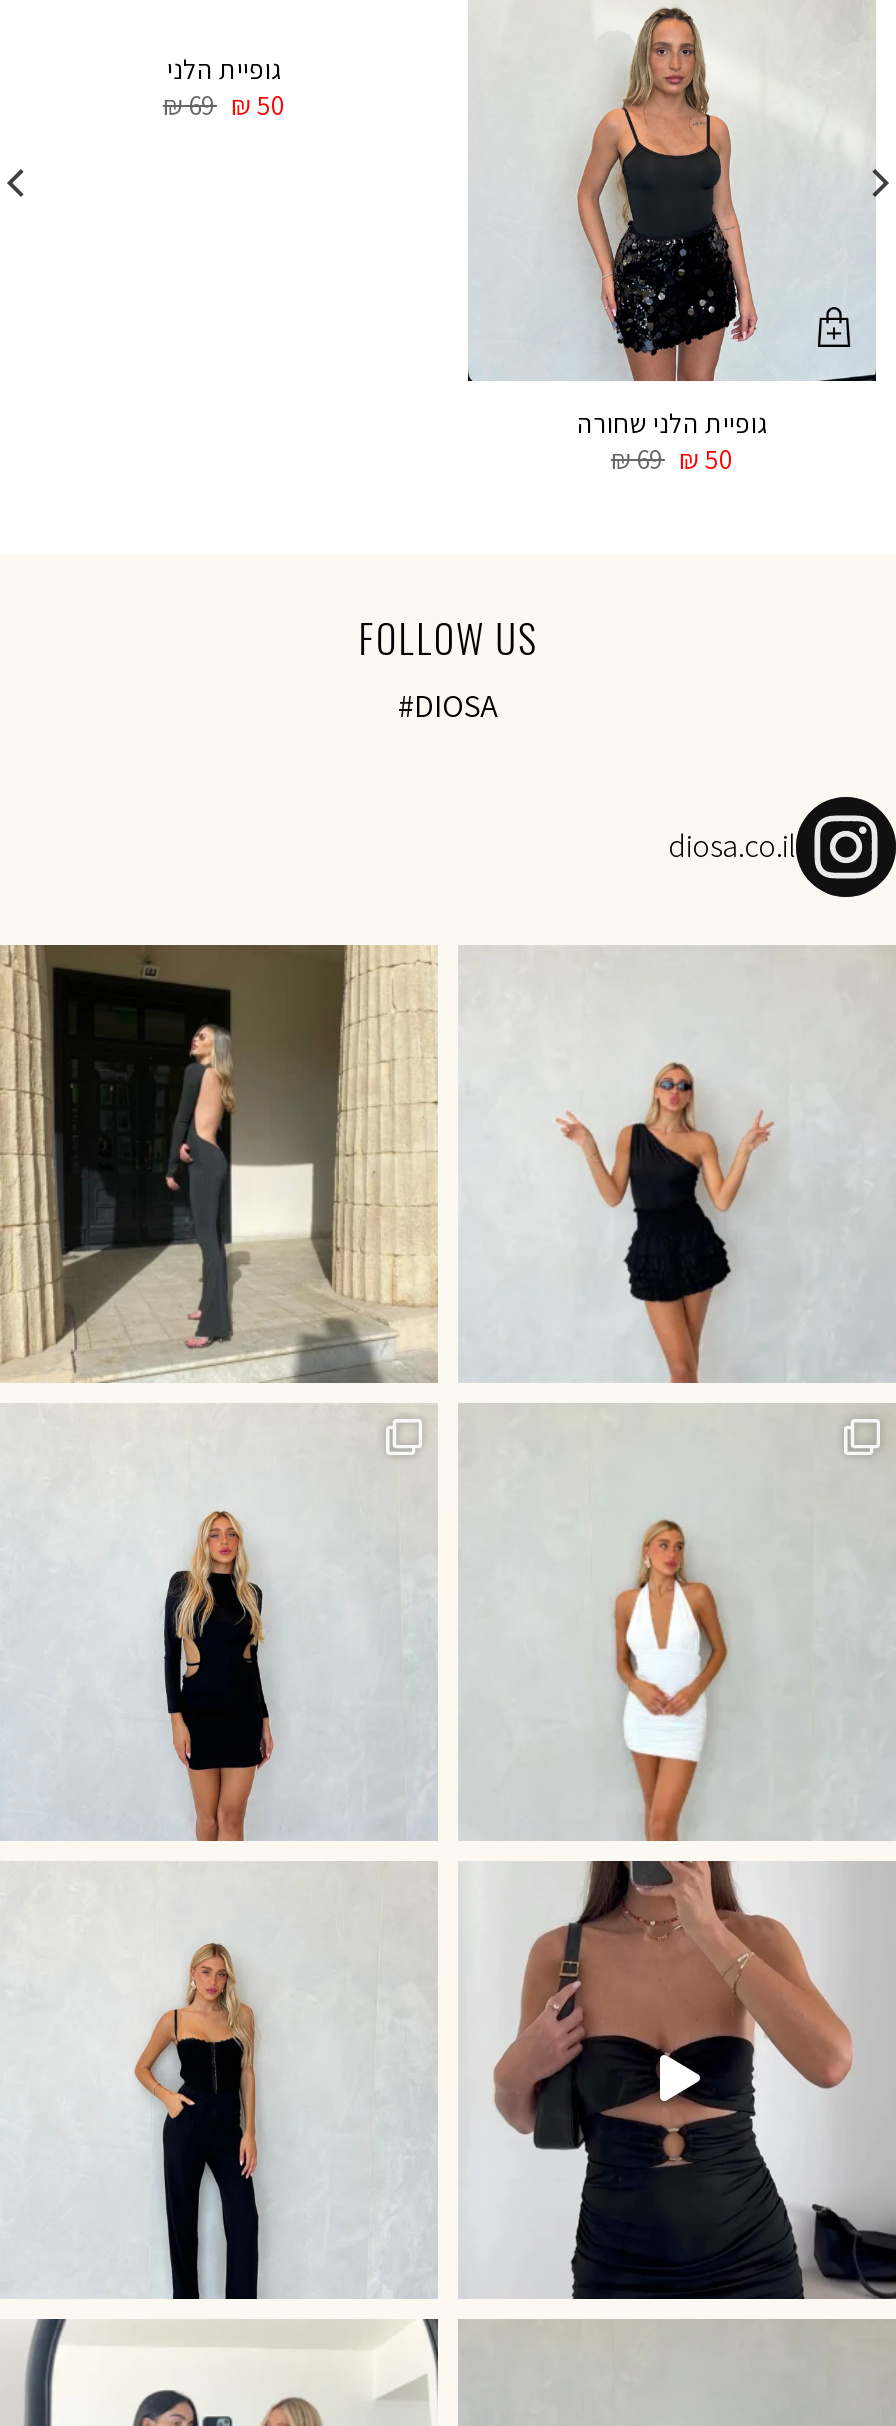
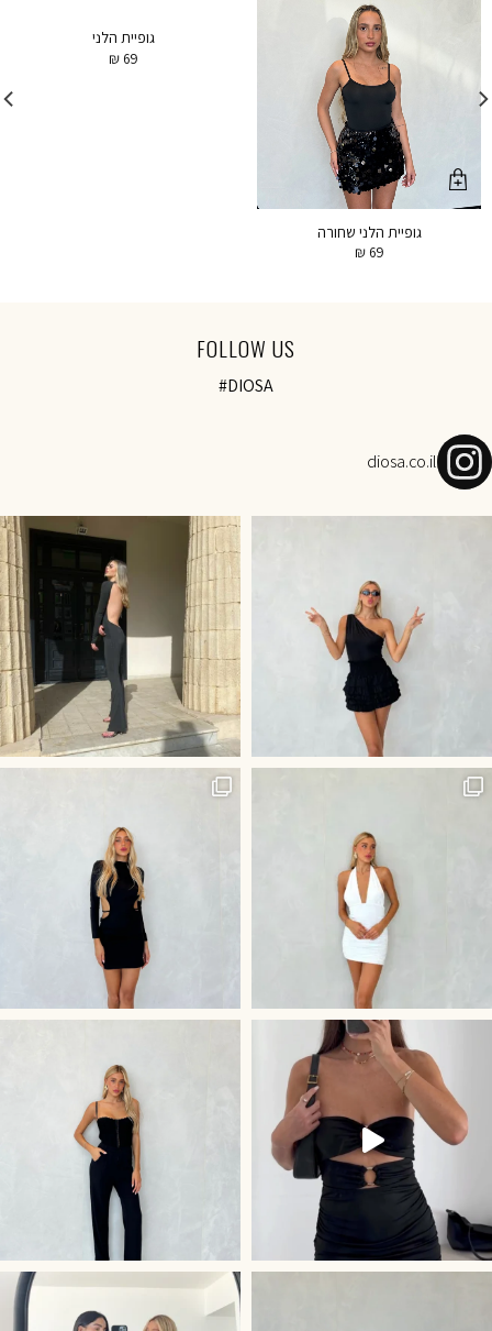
- ₪69 ₪ 50
+ ₪ 69

- ₪69 ₪ 50
+ ₪ 69
